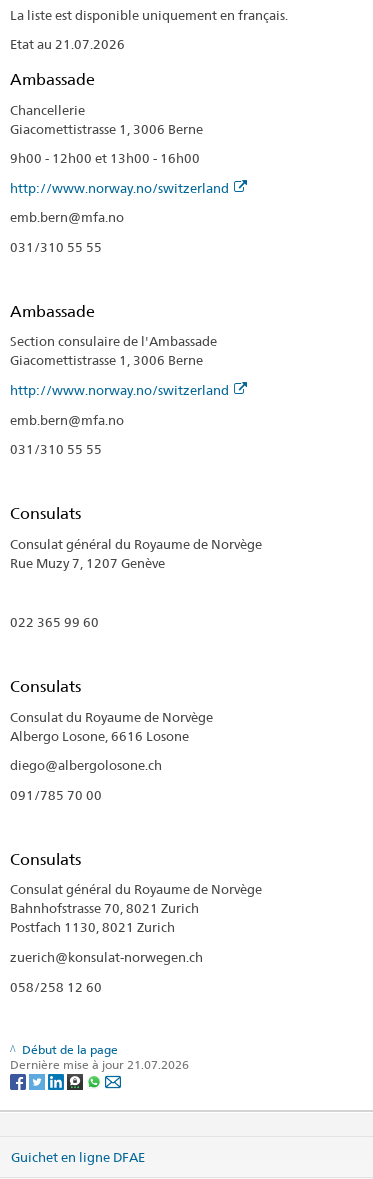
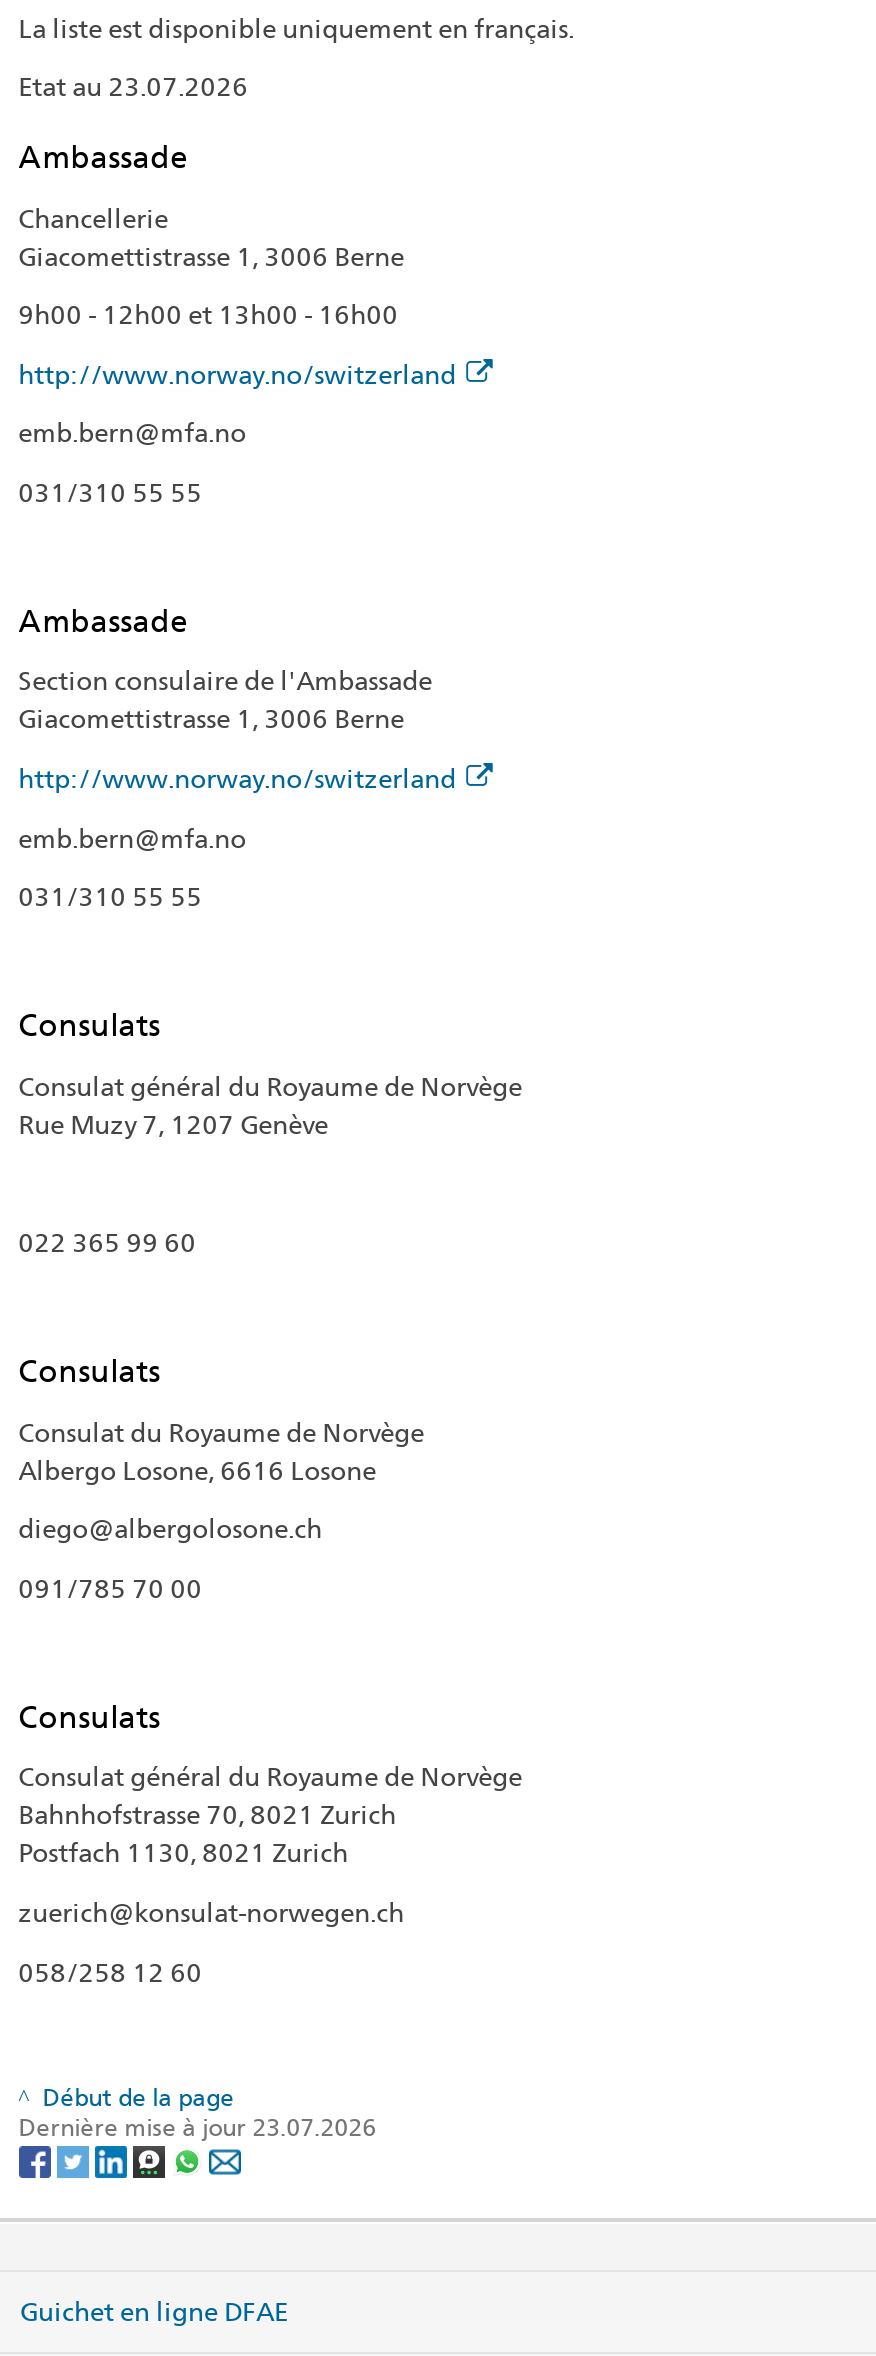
- Etat au 21.07.2026
+ Etat au 23.07.2026

- Dernière mise à jour 21.07.2026
+ Dernière mise à jour 23.07.2026
